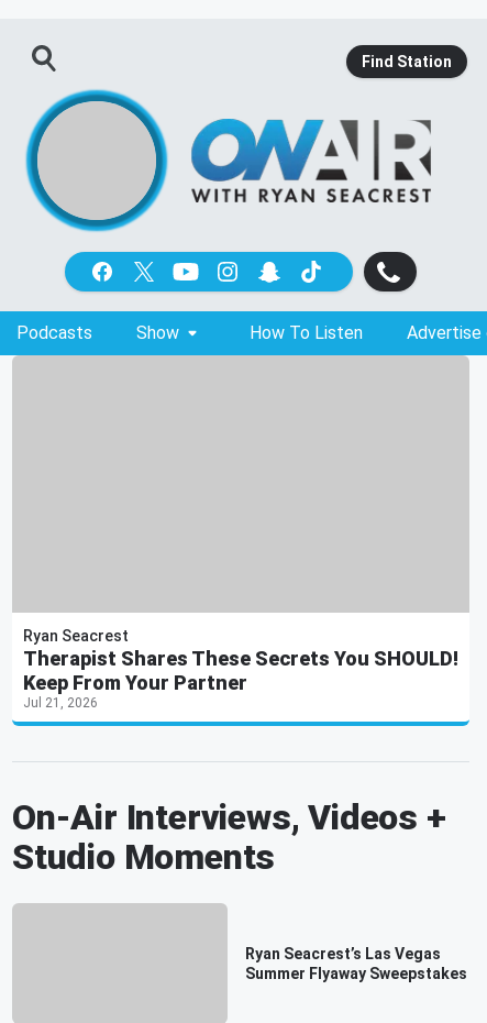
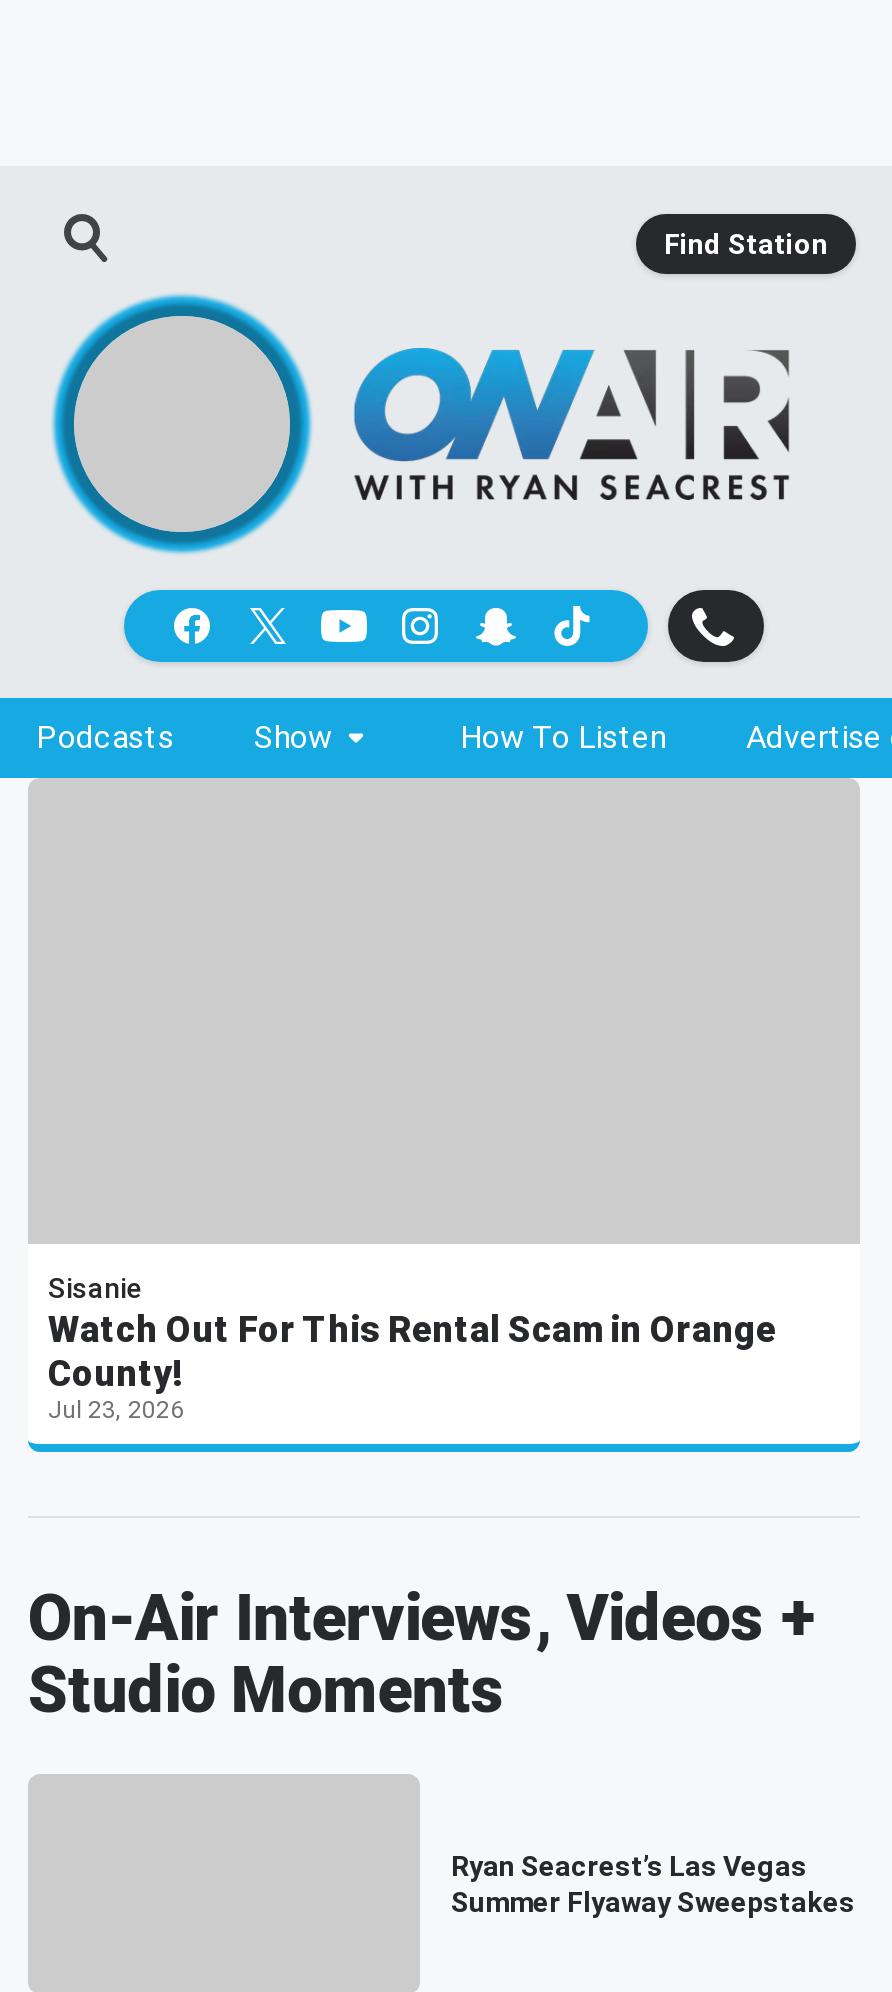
- Ryan Seacrest
- Therapist Shares These Secrets You SHOULD!
- Keep From Your Partner
- Jul 21, 2026
+ Sisanie
+ Watch Out For This Rental Scam in Orange
+ County!
+ Jul 23, 2026
